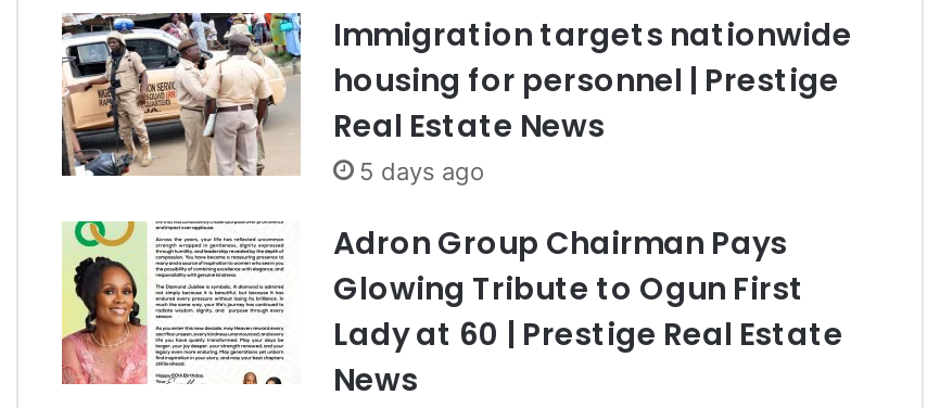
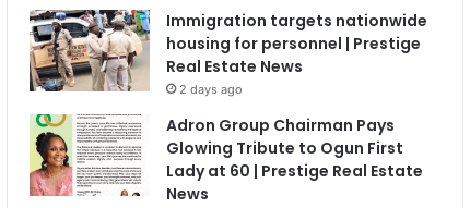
- 5 days ago
+ 2 days ago
